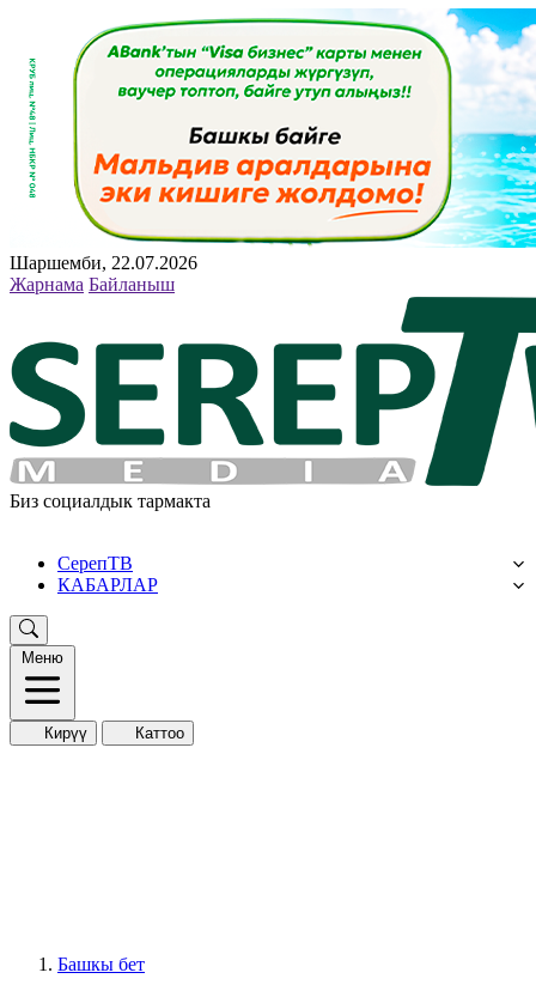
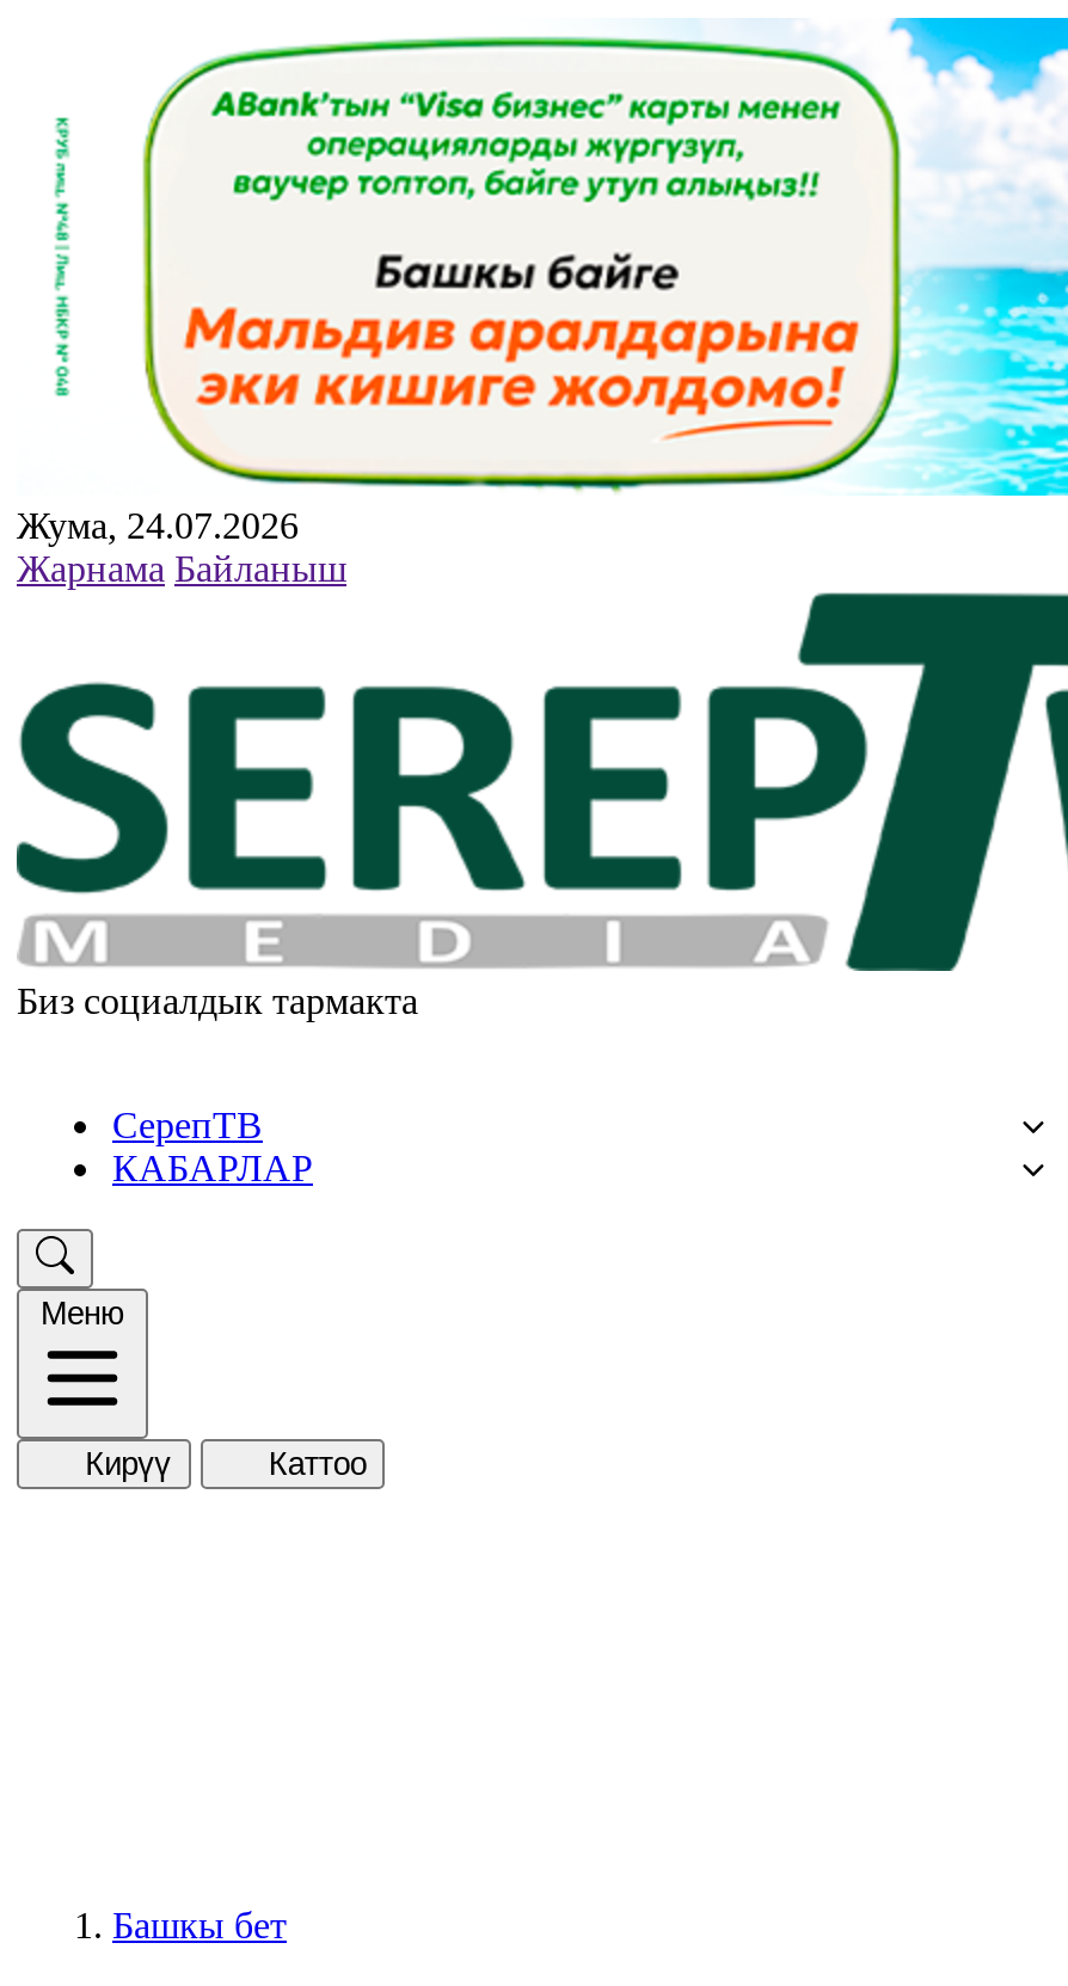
- Шаршемби, 22.07.2026
+ Жума, 24.07.2026
